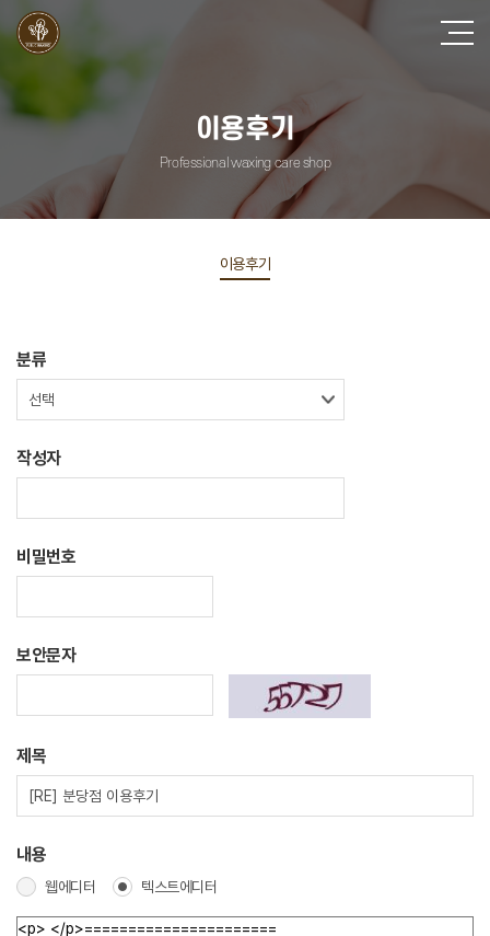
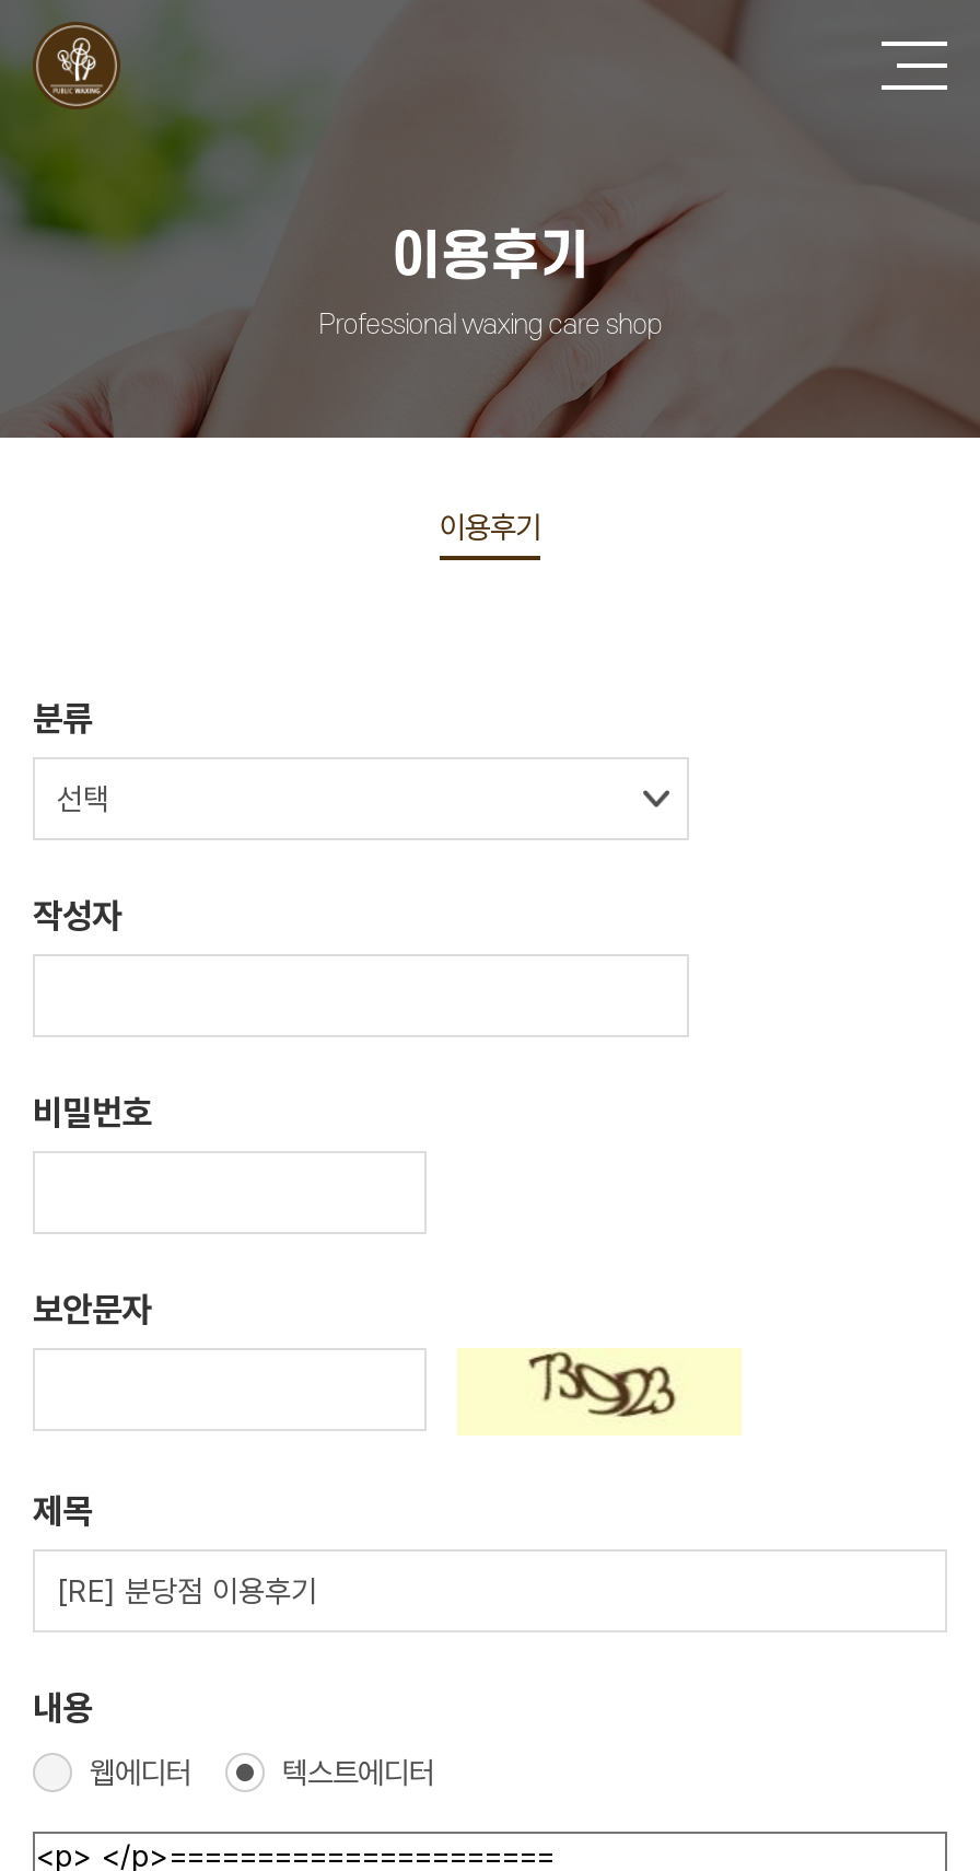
- [image]
+ [image]
